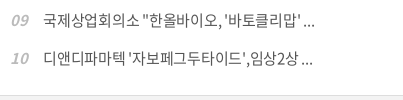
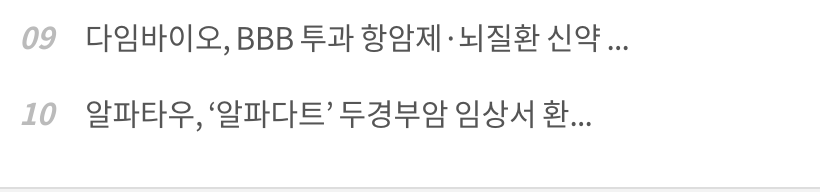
- 국제상업회의소 "한올바이오, '바토클리맙' ...
+ 다임바이오, BBB 투과 항암제·뇌질환 신약 ...

- 디앤디파마텍 '자보페그두타이드',임상2상 ...
+ 알파타우, ‘알파다트’ 두경부암 임상서 환...
